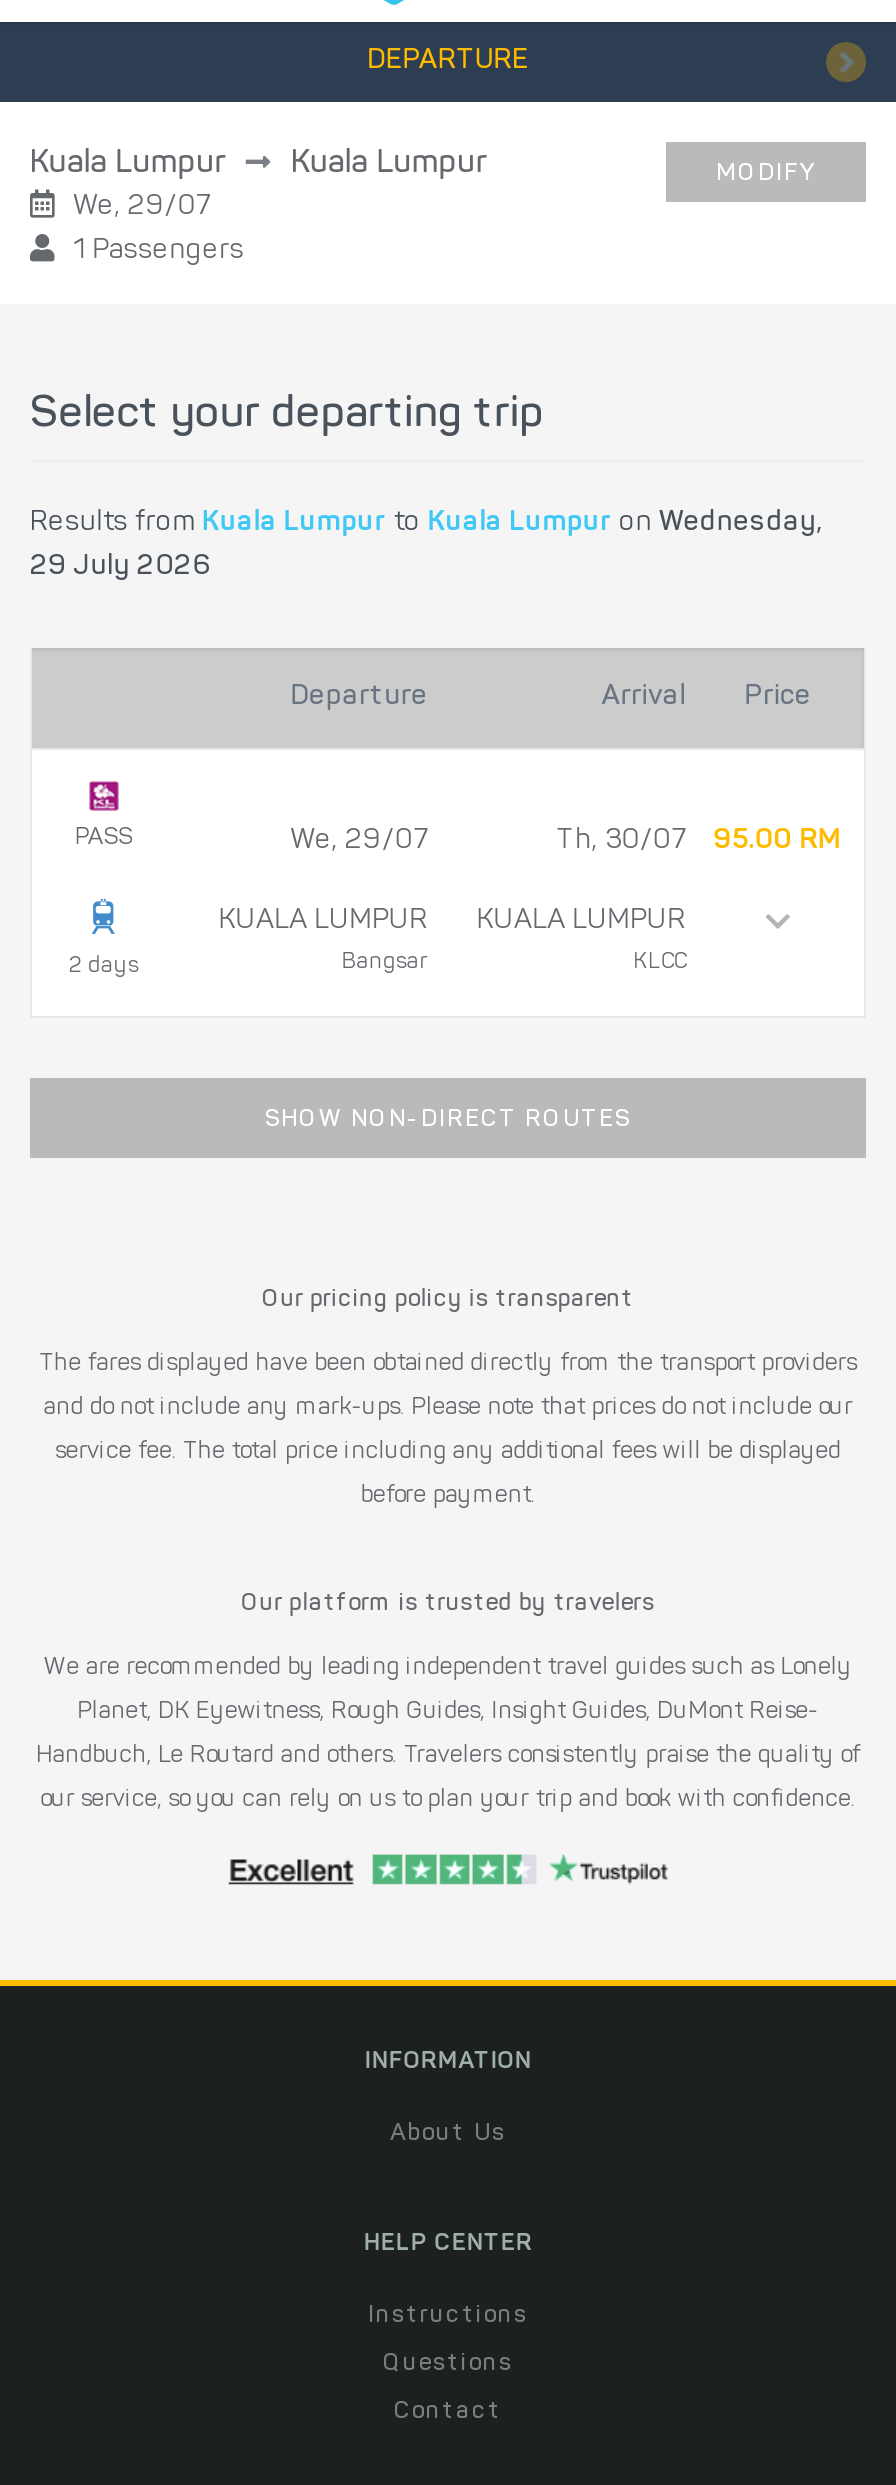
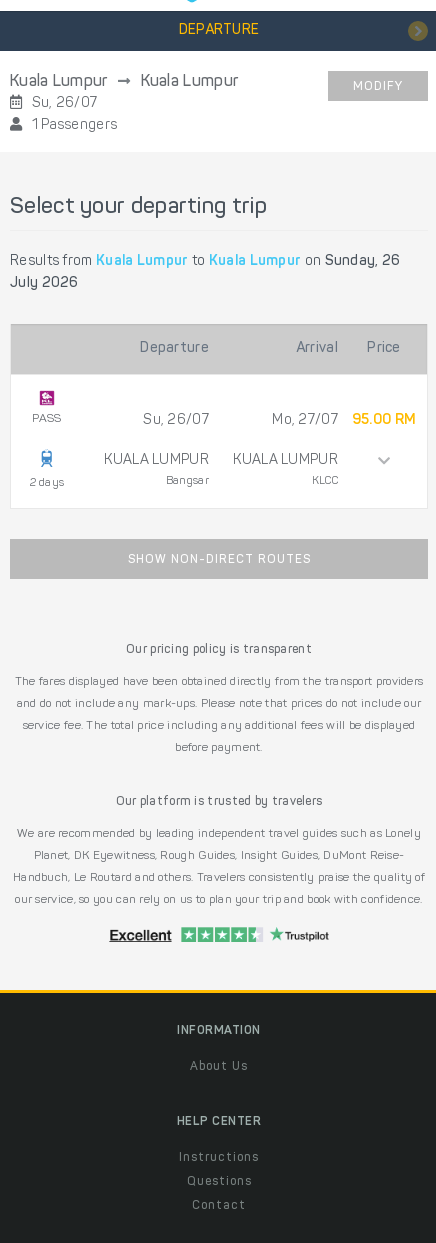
- We, 29/07
+ Su, 26/07

- Results from Kuala Lumpur to Kuala Lumpur on Wednesday,
+ Results from Kuala Lumpur to Kuala Lumpur on Sunday, 26

- 29 July 2026
+ July 2026

- We, 29/07
+ Su, 26/07

- Th, 30/07 95.00 RM
+ Mo, 27/07 95.00 RM
